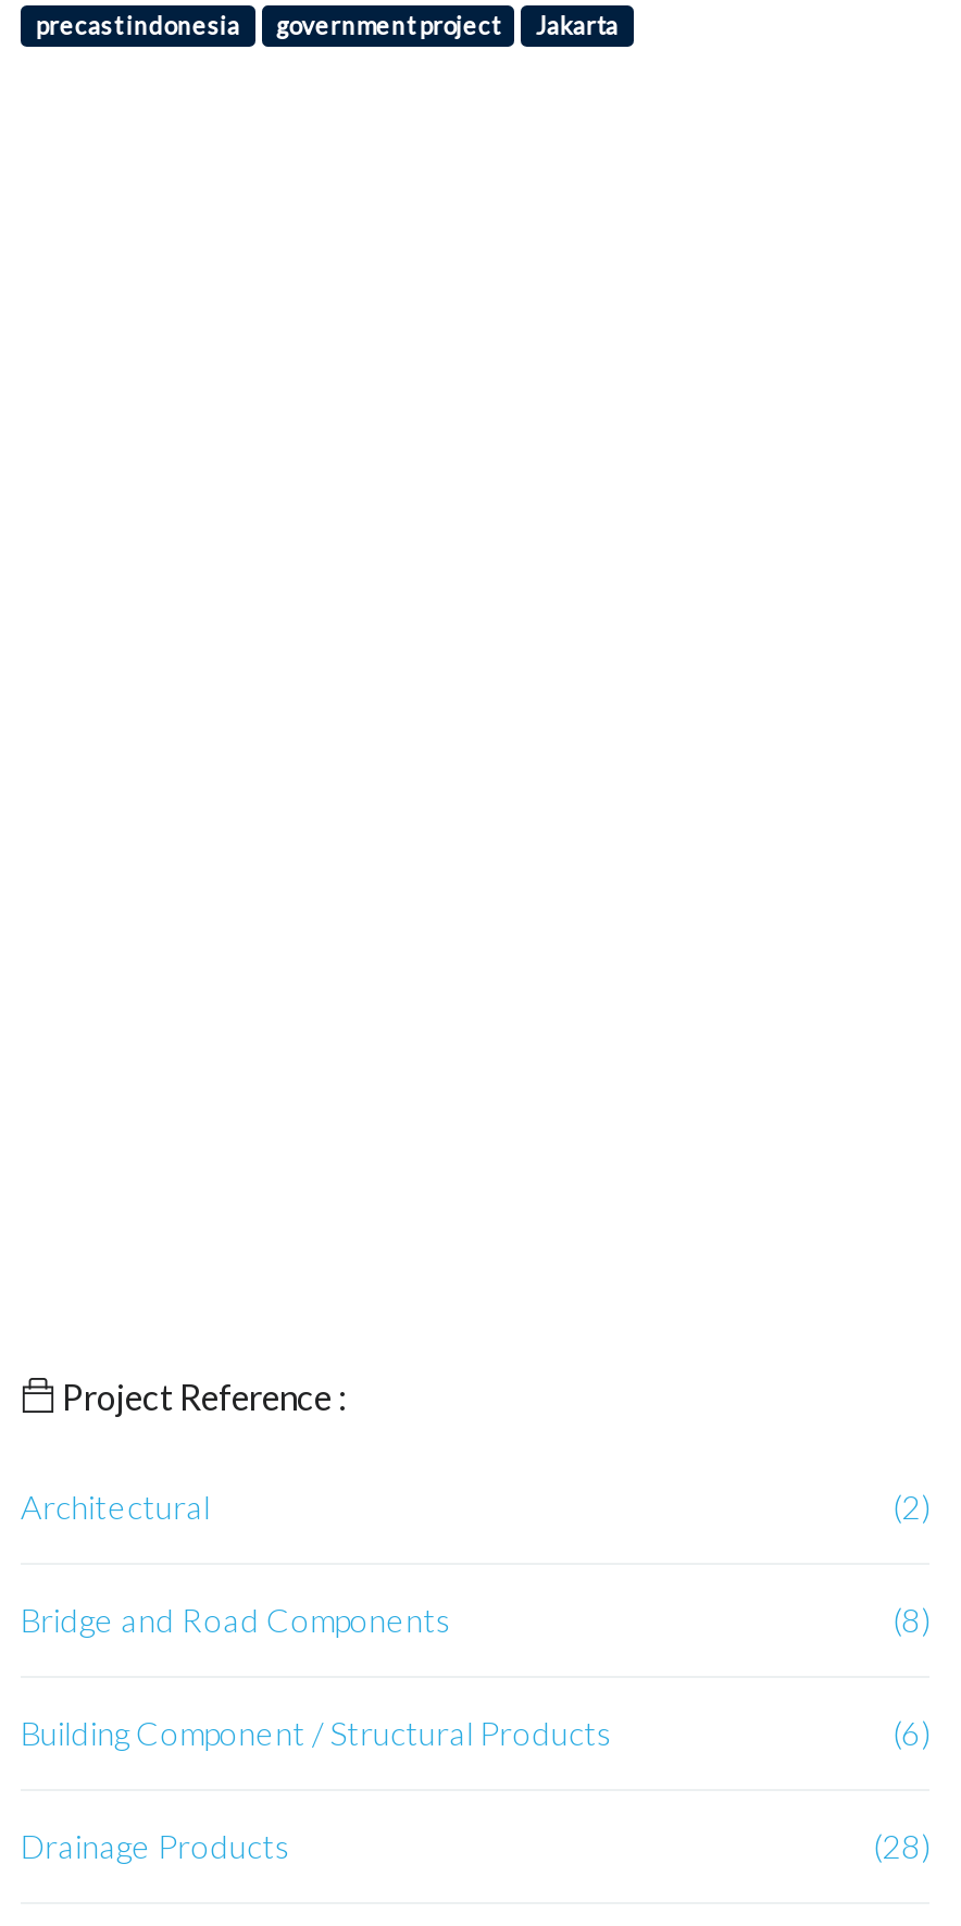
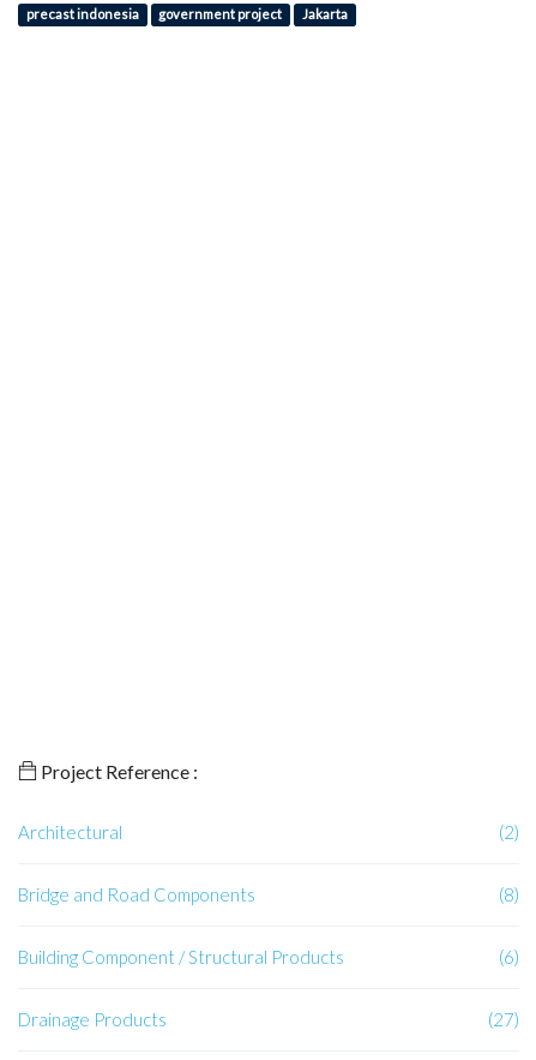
- (28)
+ (27)
